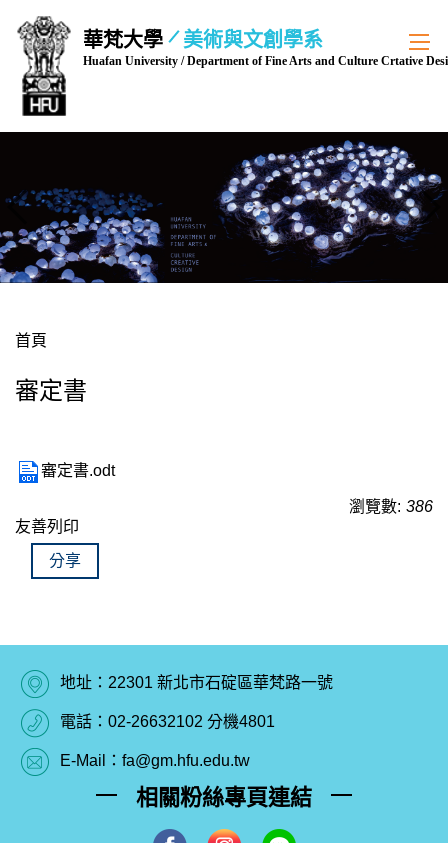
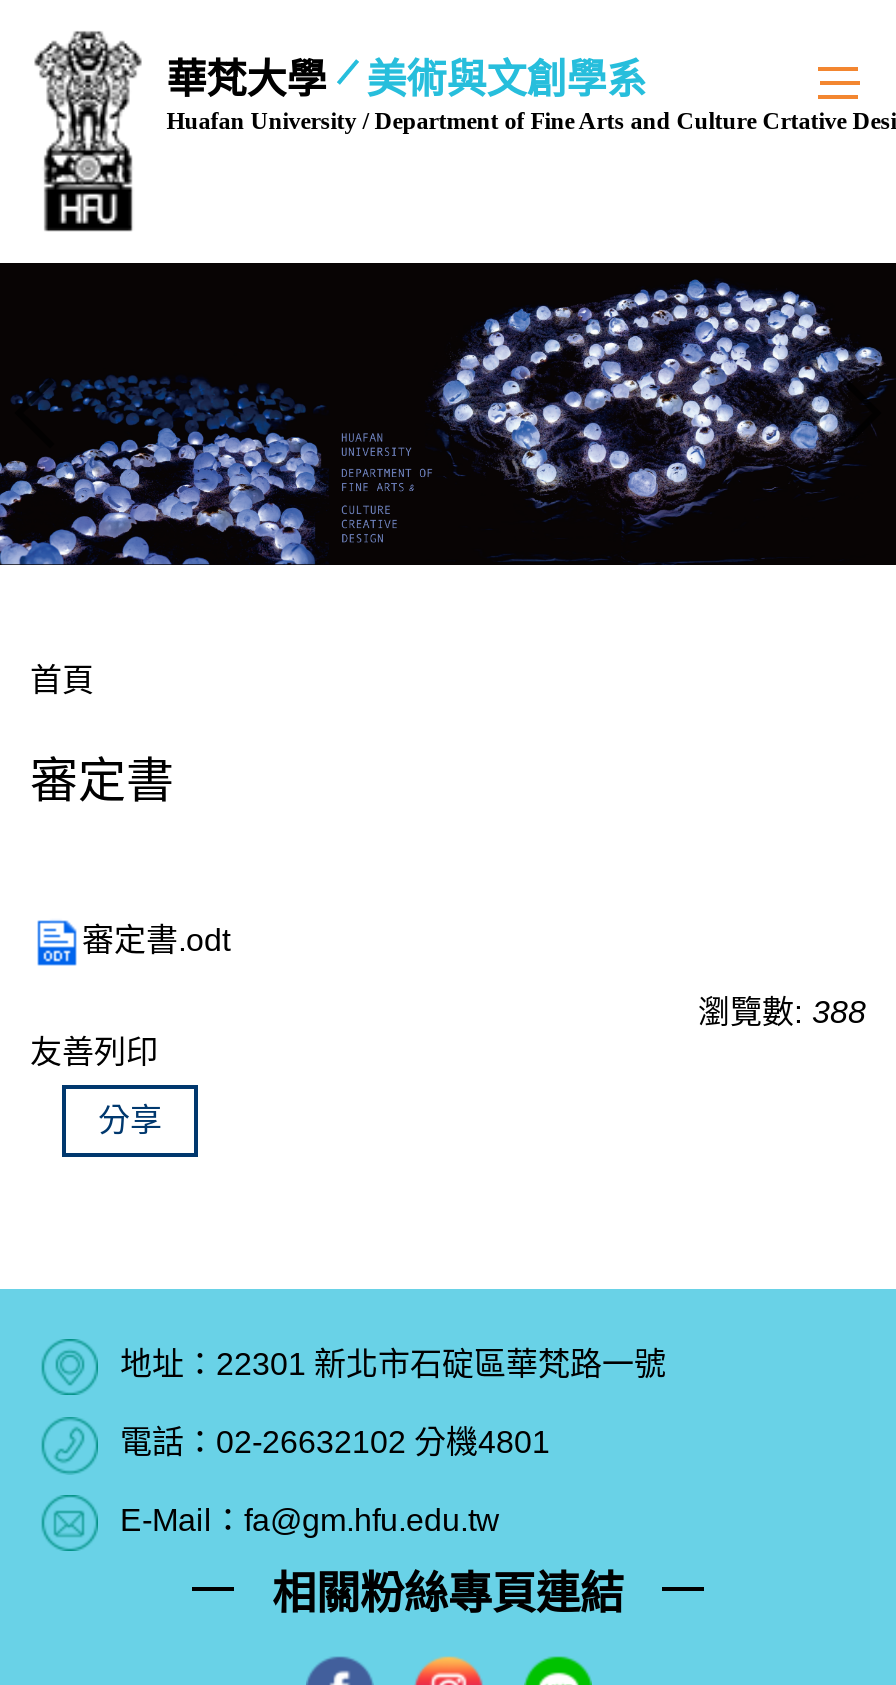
- 瀏覽數: 386
+ 瀏覽數: 388
